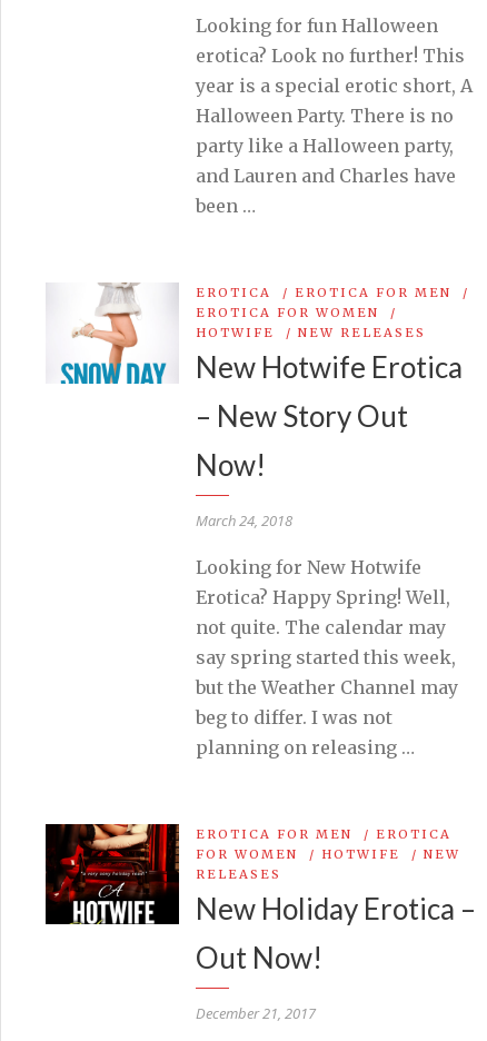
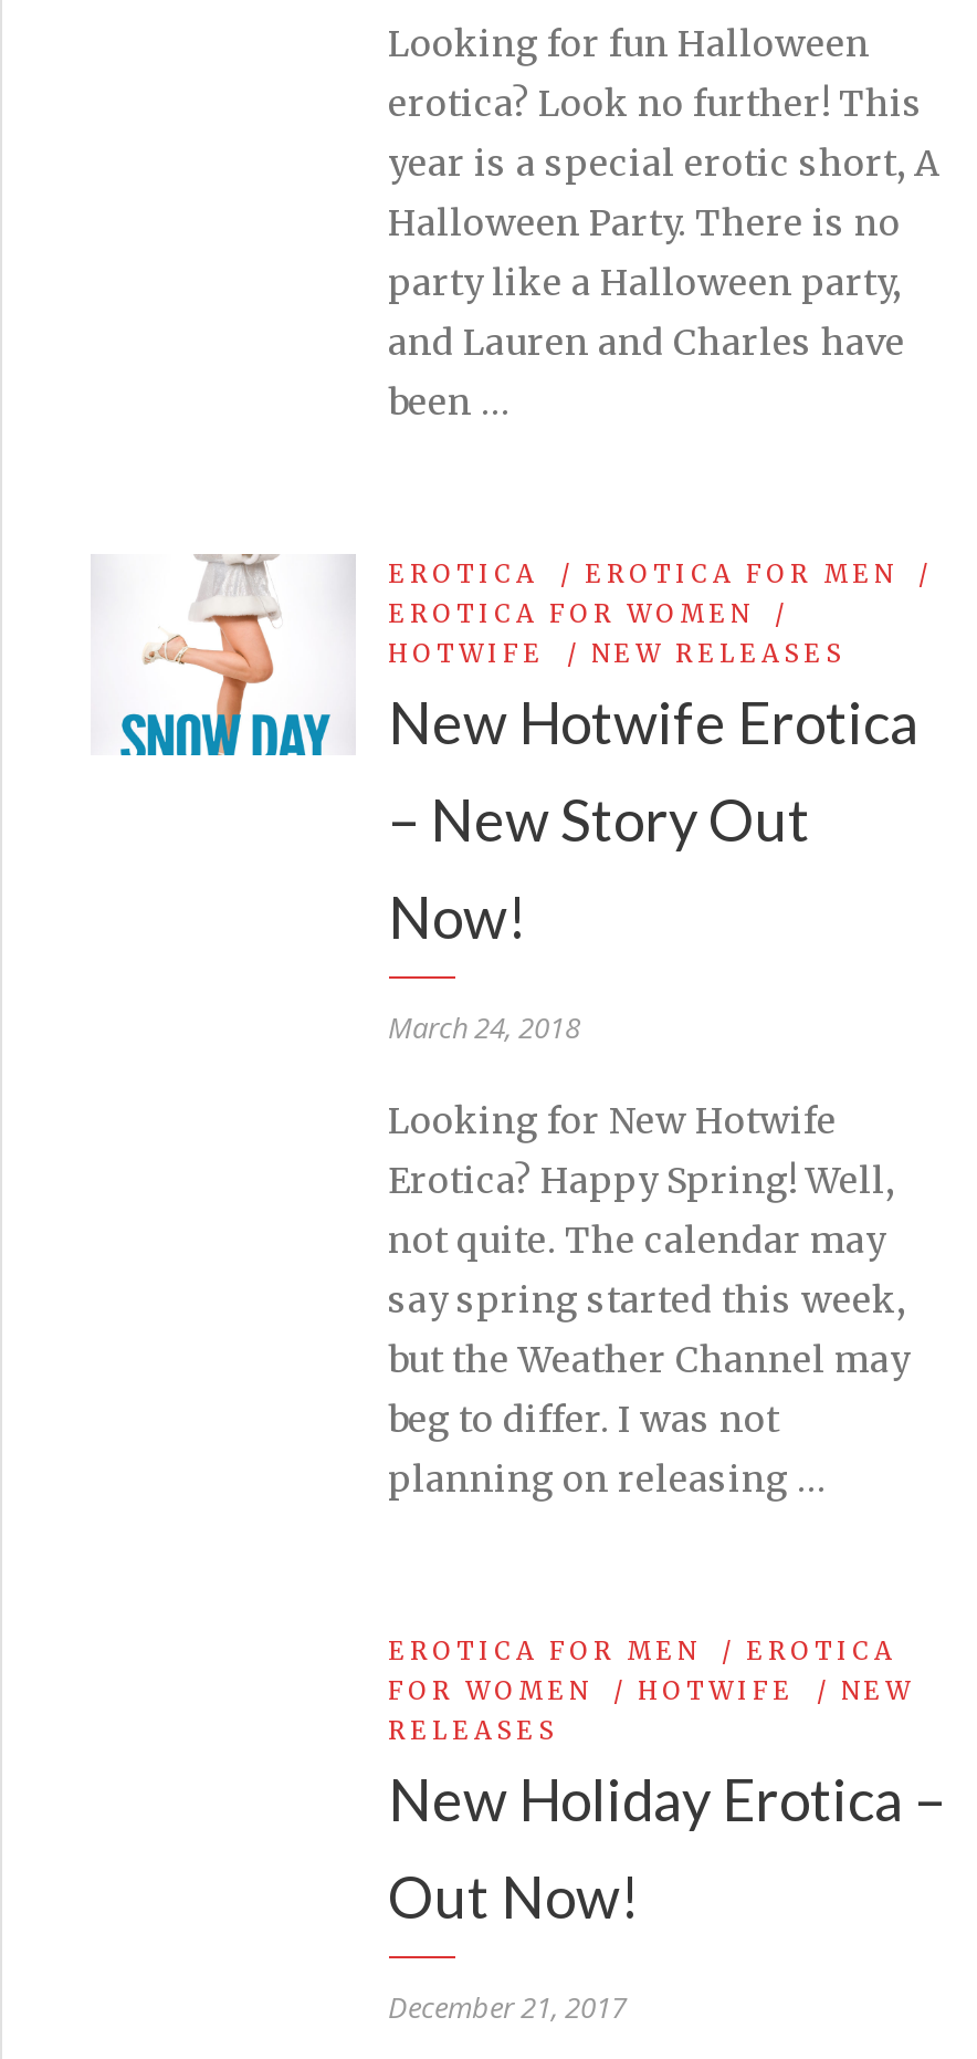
- [image]
